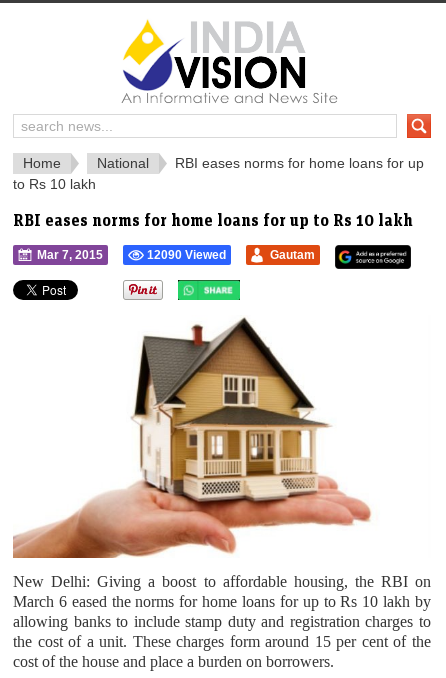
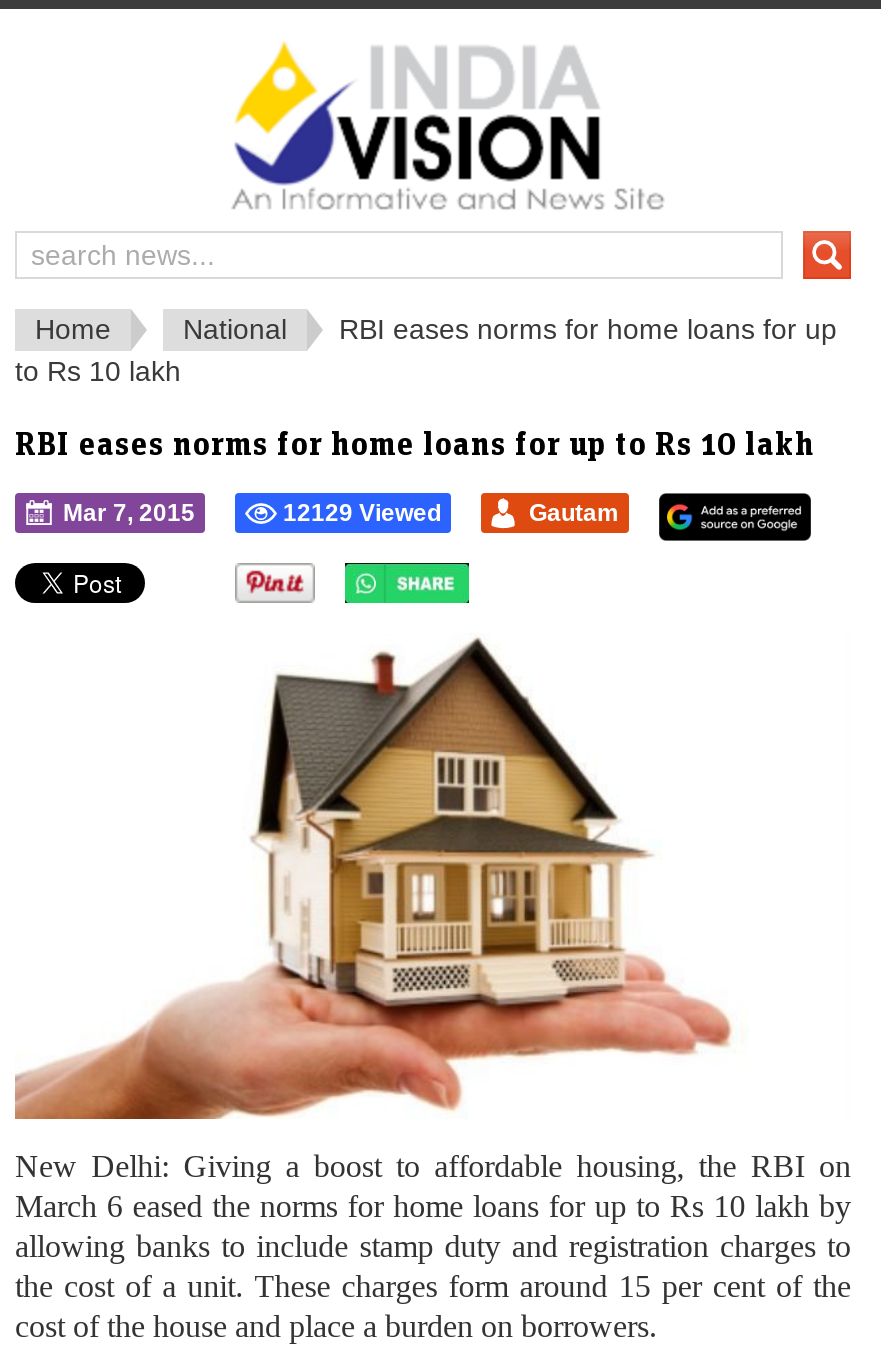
- 12090 Viewed
+ 12129 Viewed
